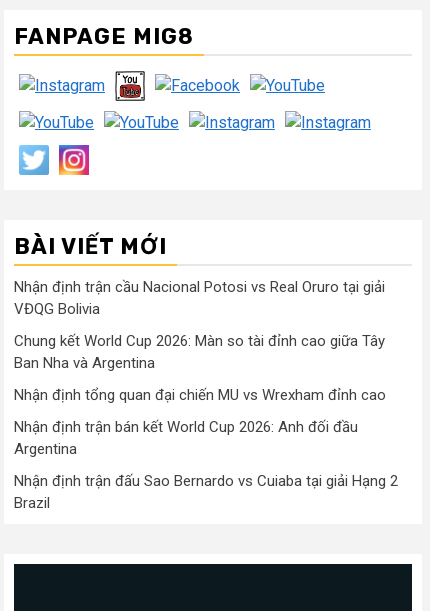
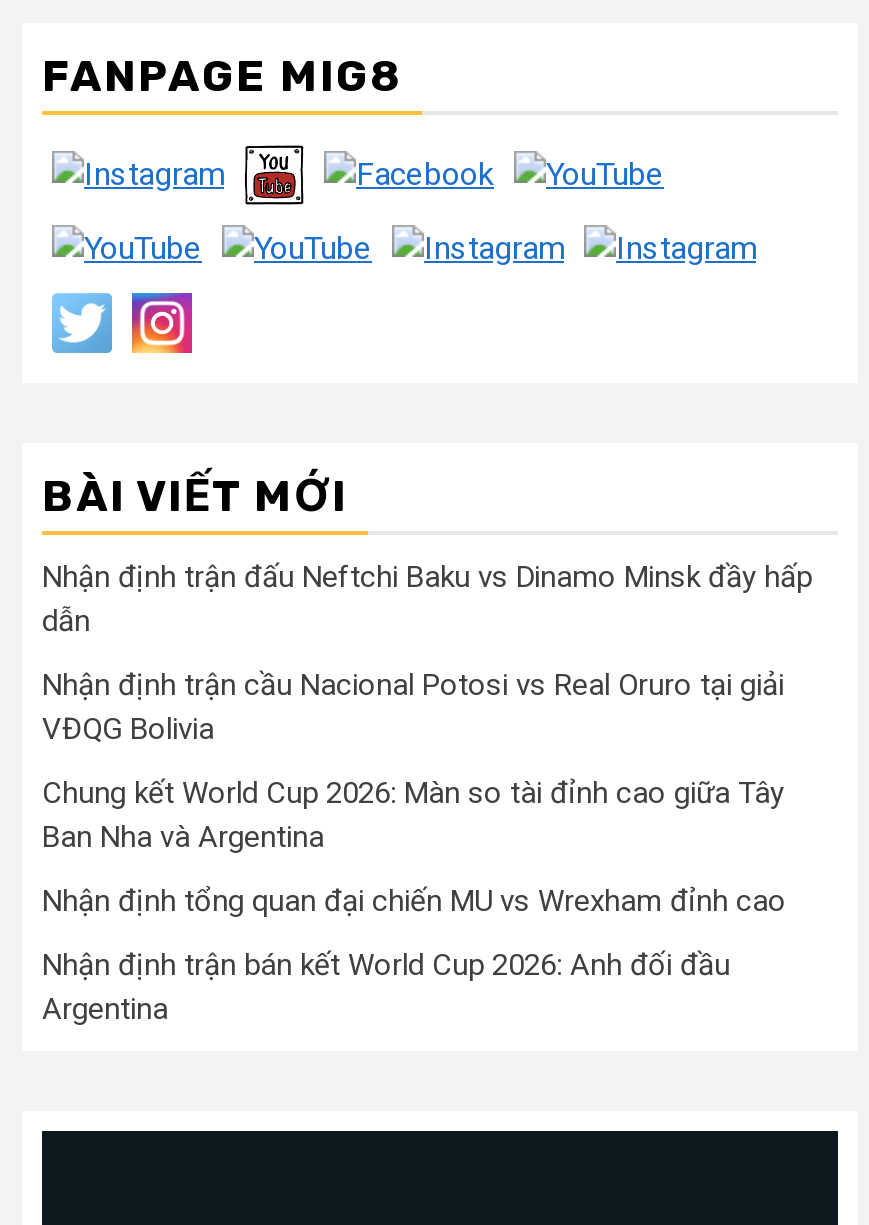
+ Nhận định trận đấu Neftchi Baku vs Dinamo Minsk đầy hấp
+ dẫn

moved down: Nhận định trận cầu Nacional Potosi vs Real Oruro tại giải | VĐQG Bolivia | Chung kết World Cup 2026: Màn so tài đỉnh cao giữa Tây | Ban Nha và Argentina | Nhận định tổng quan đại chiến MU vs Wrexham đỉnh cao | Nhận định trận bán kết World Cup 2026: Anh đối đầu | Argentina

- Nhận định trận đấu Sao Bernardo vs Cuiaba tại giải Hạng 2
- Brazil
